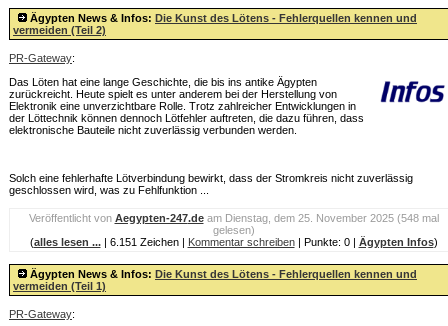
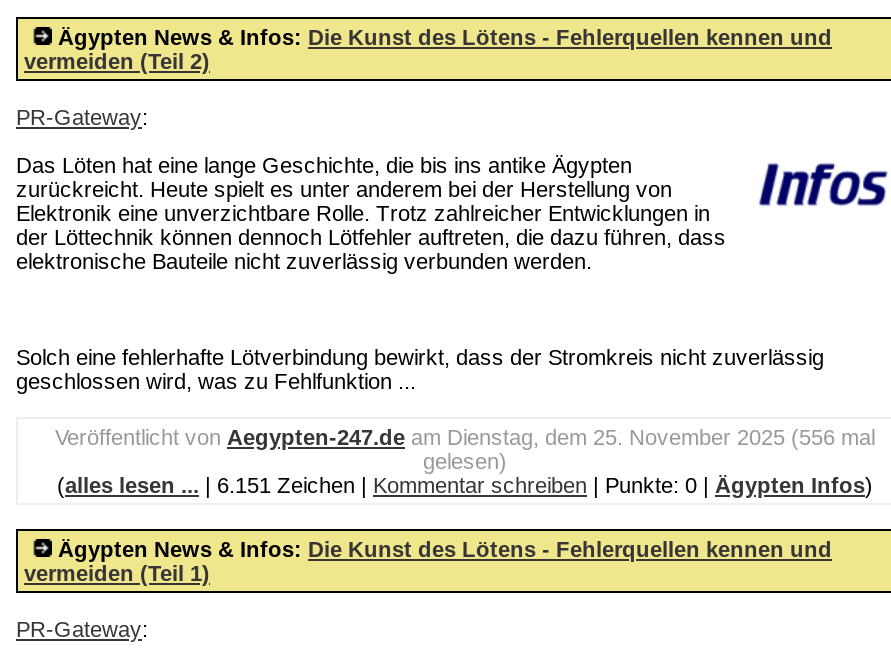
- Veröffentlicht von Aegypten-247.de am Dienstag, dem 25. November 2025 (548 mal
+ Veröffentlicht von Aegypten-247.de am Dienstag, dem 25. November 2025 (556 mal
